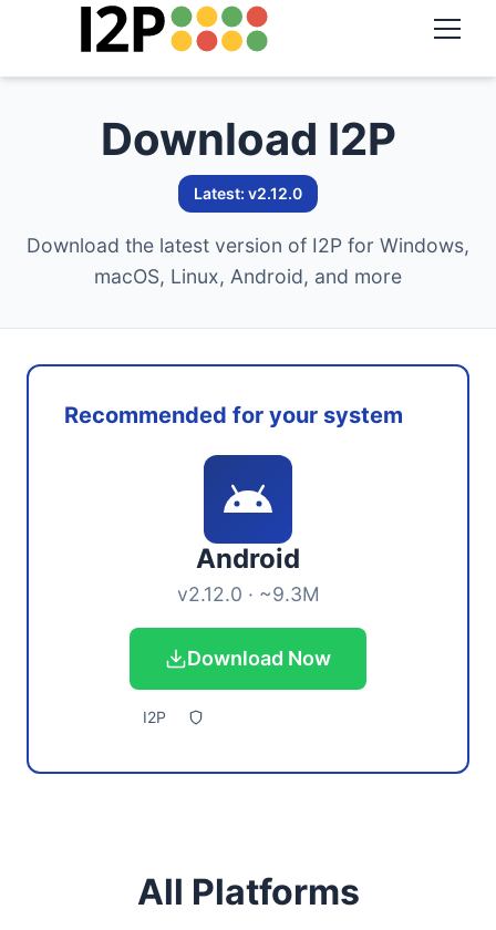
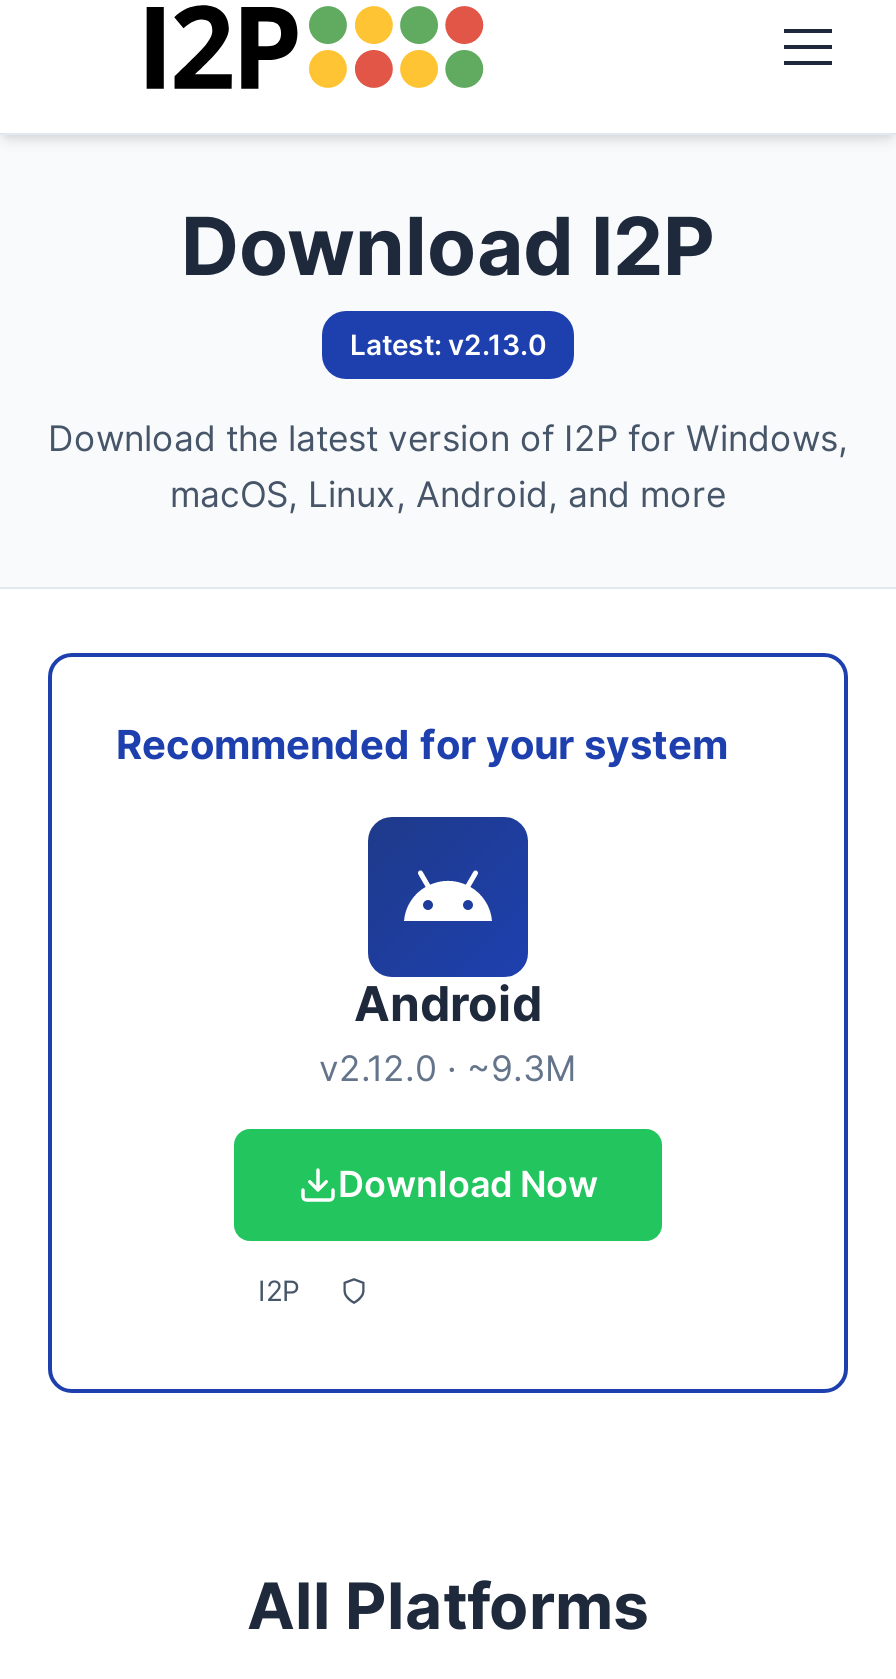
- Latest: v2.12.0
+ Latest: v2.13.0
